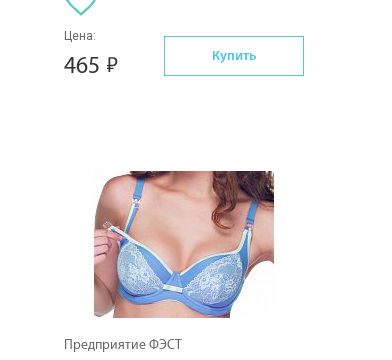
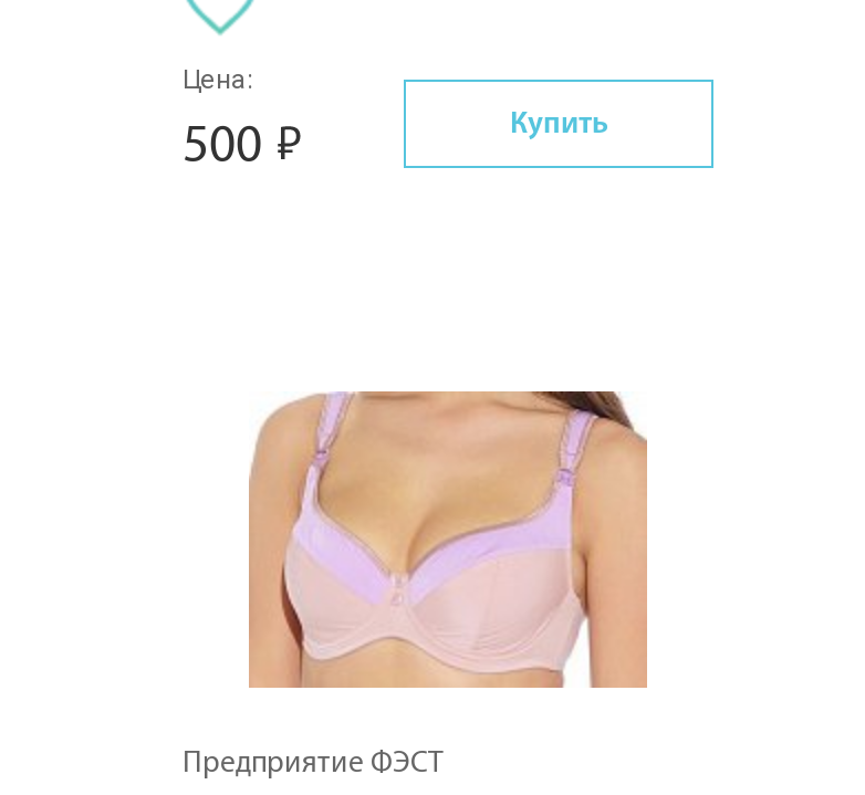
- 465
+ 500

- [image]
+ [image]
